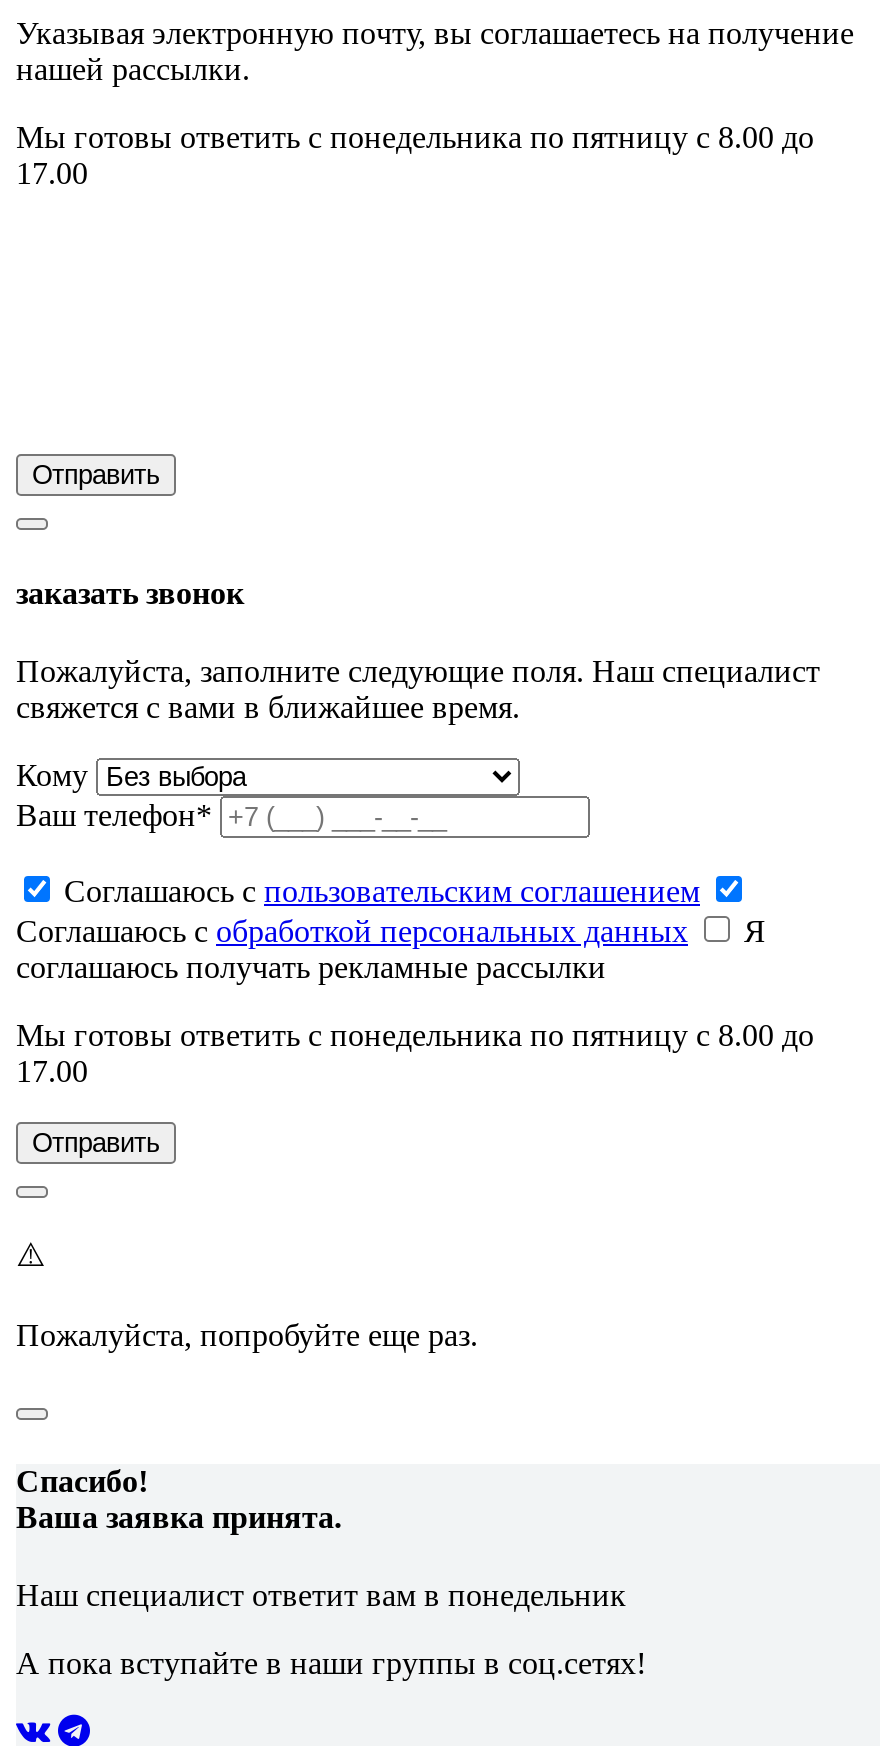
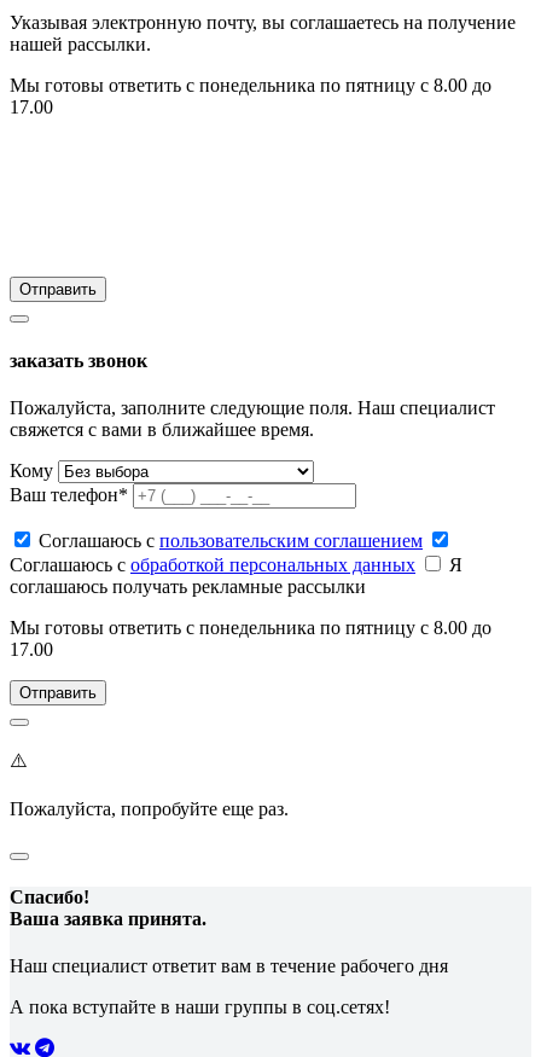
- Наш специалист ответит вам в понедельник
+ Наш специалист ответит вам в течение рабочего дня
